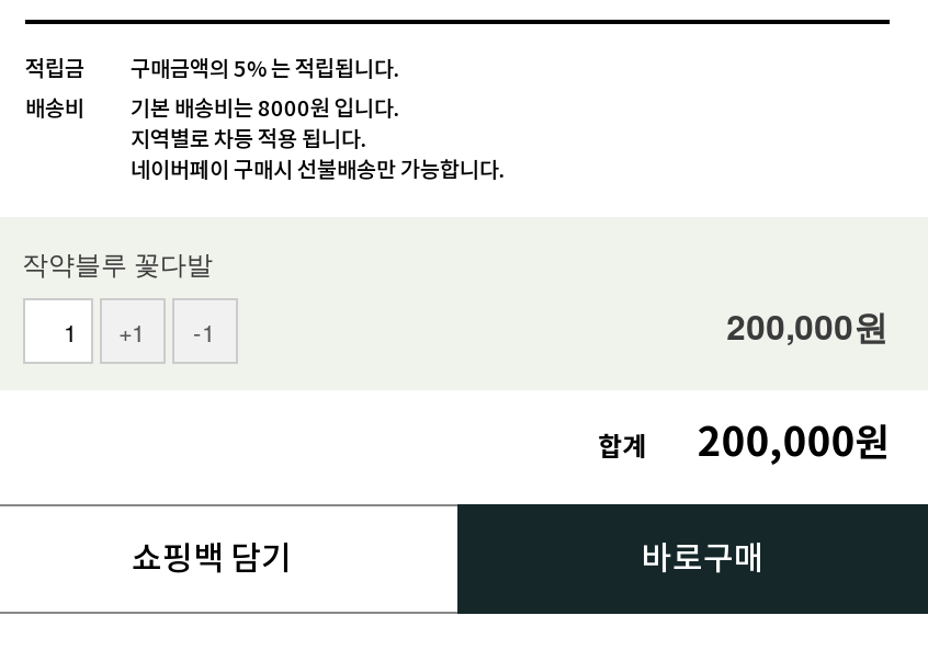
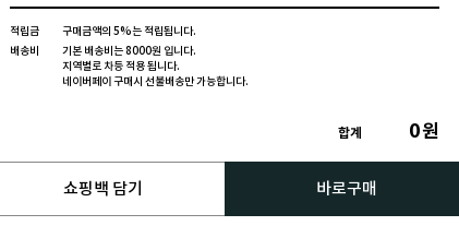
- 작약블루 꽃다발
- +1
- -1
- 200,000원

- 200,000원
+ 0원
